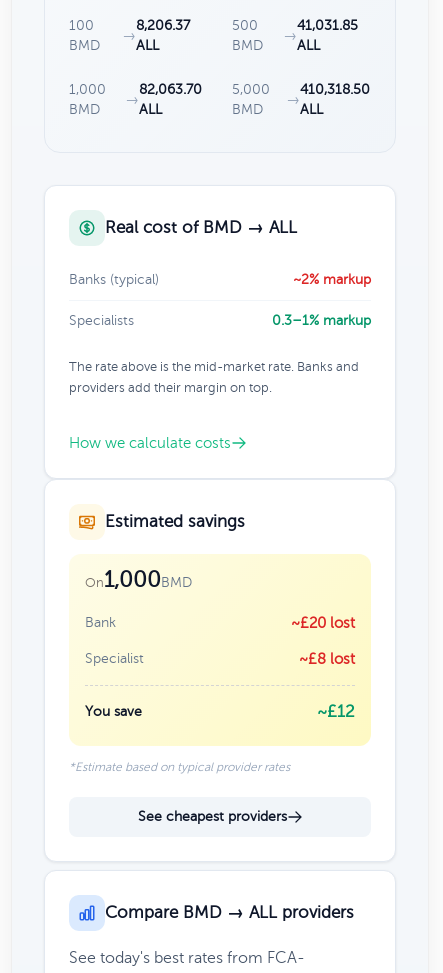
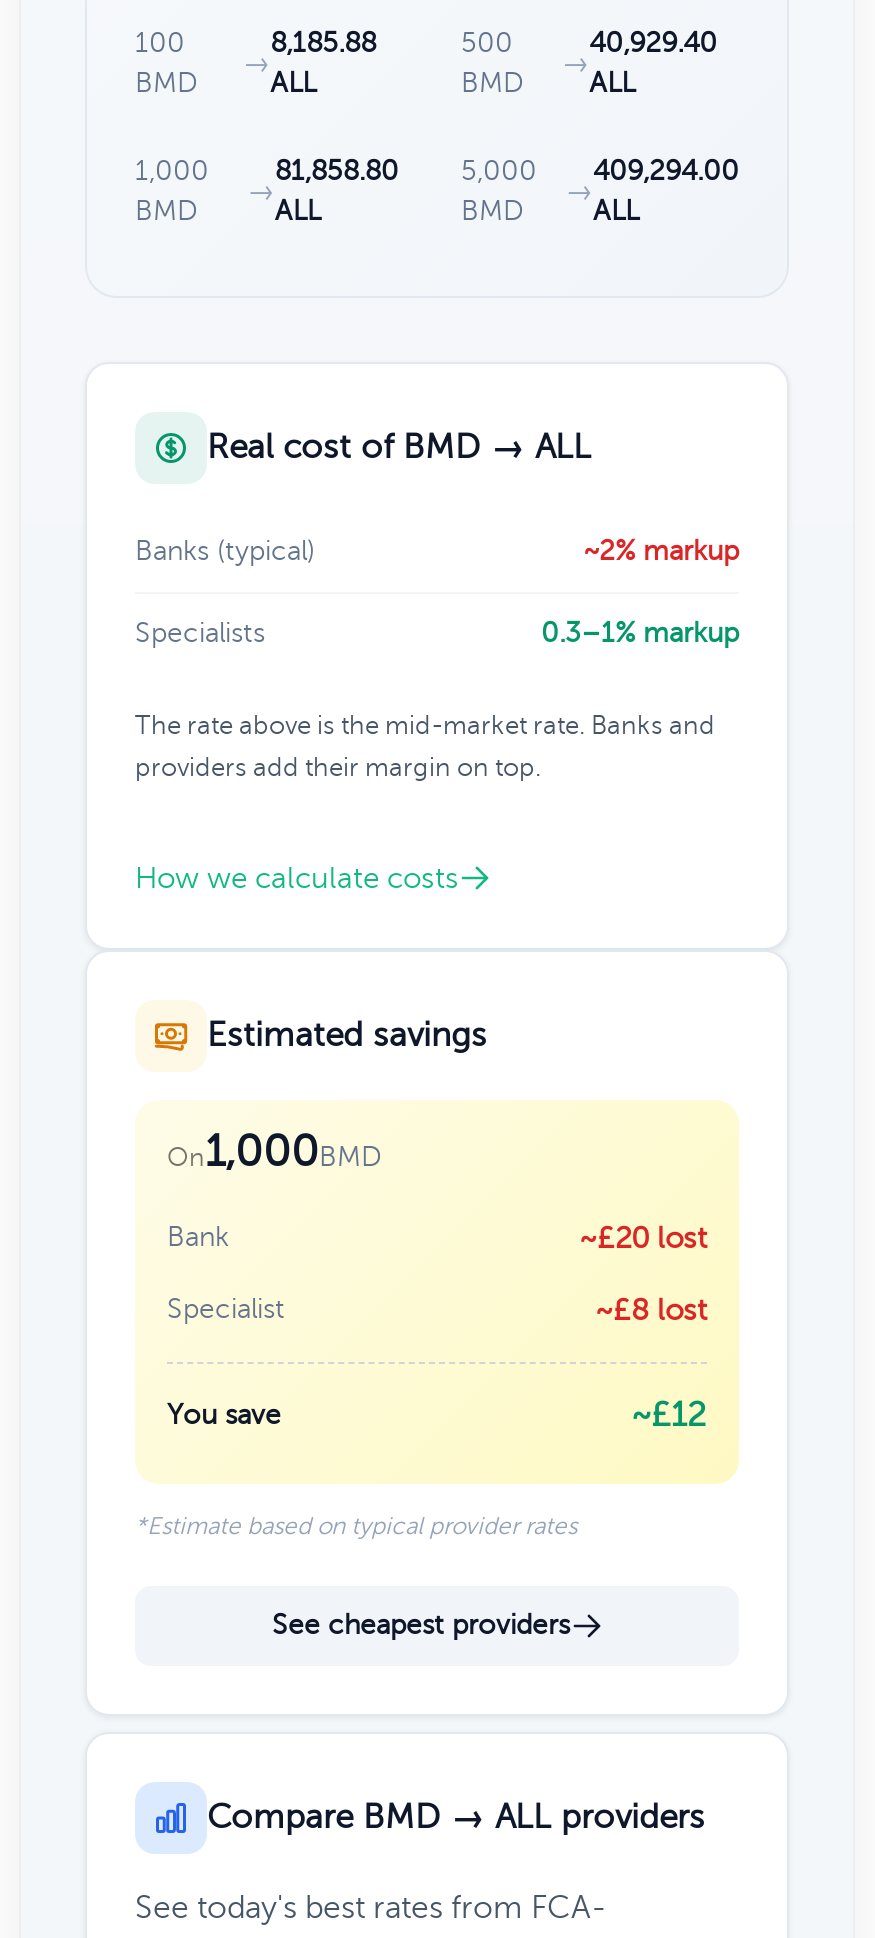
- 8,206.37
+ 8,185.88

- 41,031.85
+ 40,929.40

- 82,063.70
+ 81,858.80

- 5,000 410,318.50
+ 5,000 409,294.00
